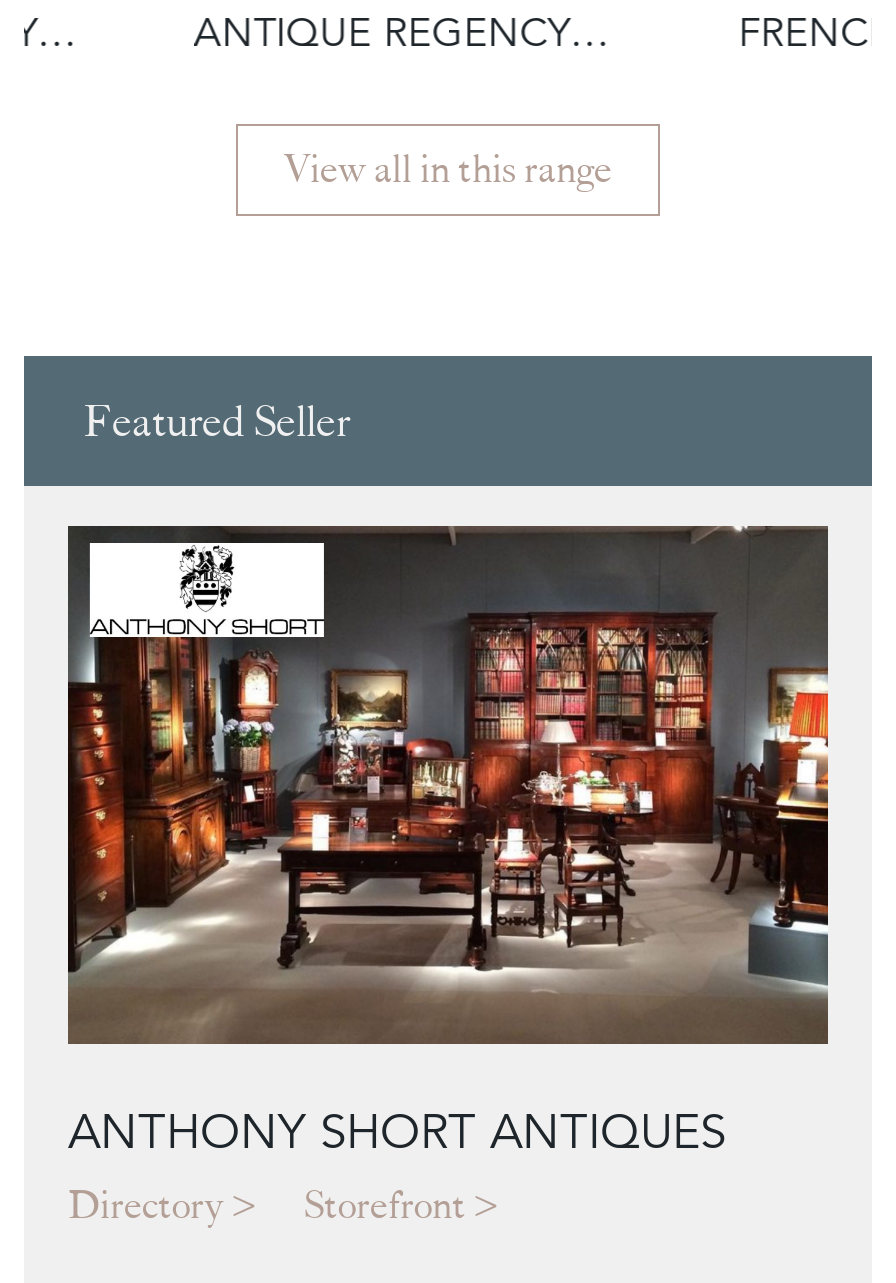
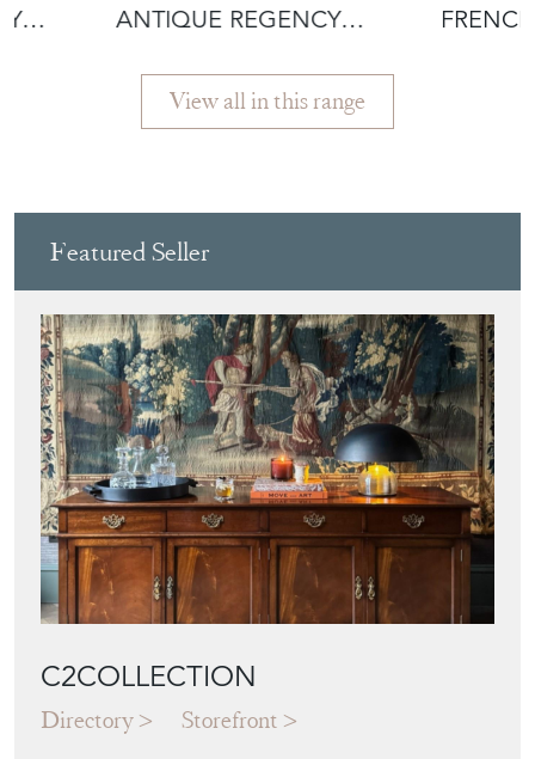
- [image]
- ANTHONY SHORT ANTIQUES
+ [image]
+ C2COLLECTION
